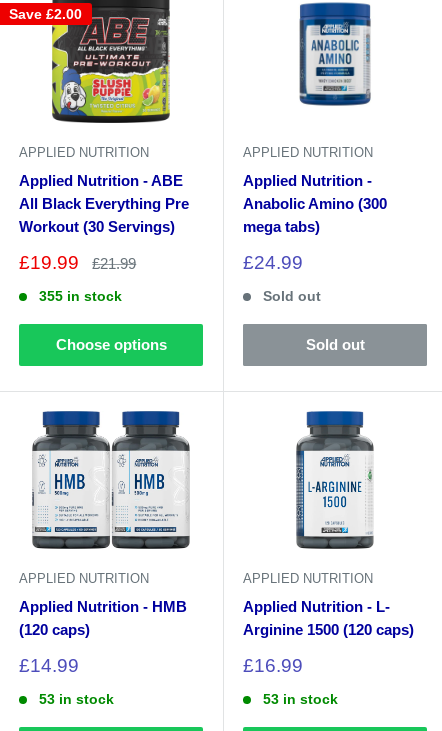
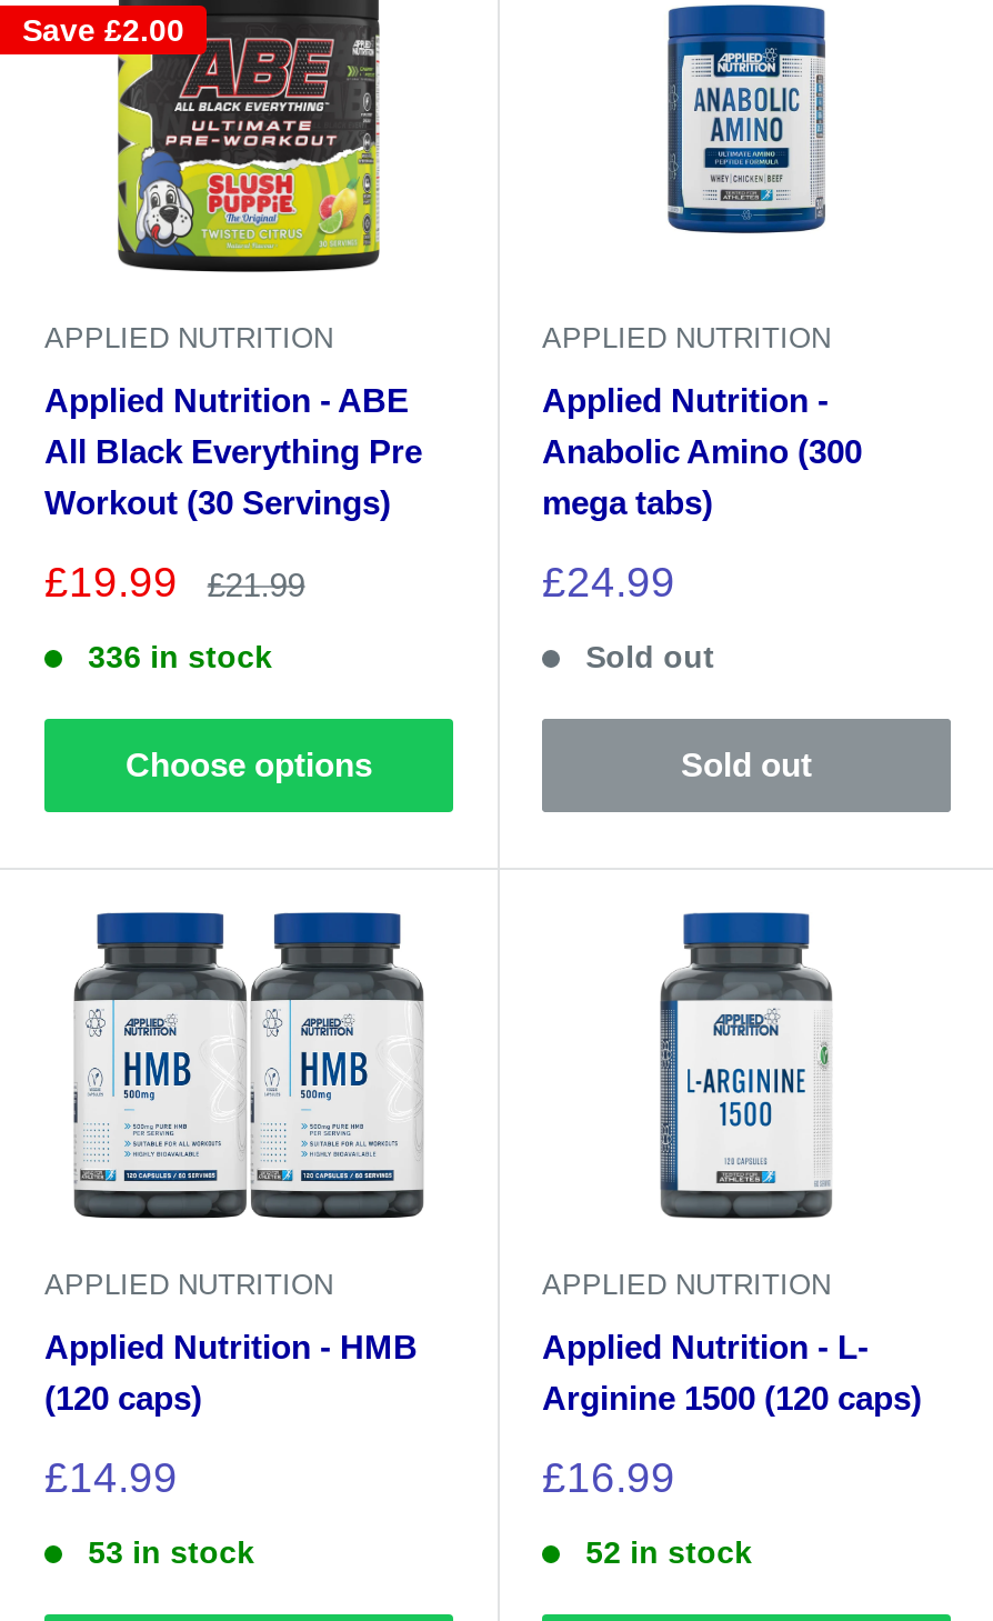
- 355 in stock
+ 336 in stock

- 53 in stock
+ 52 in stock
